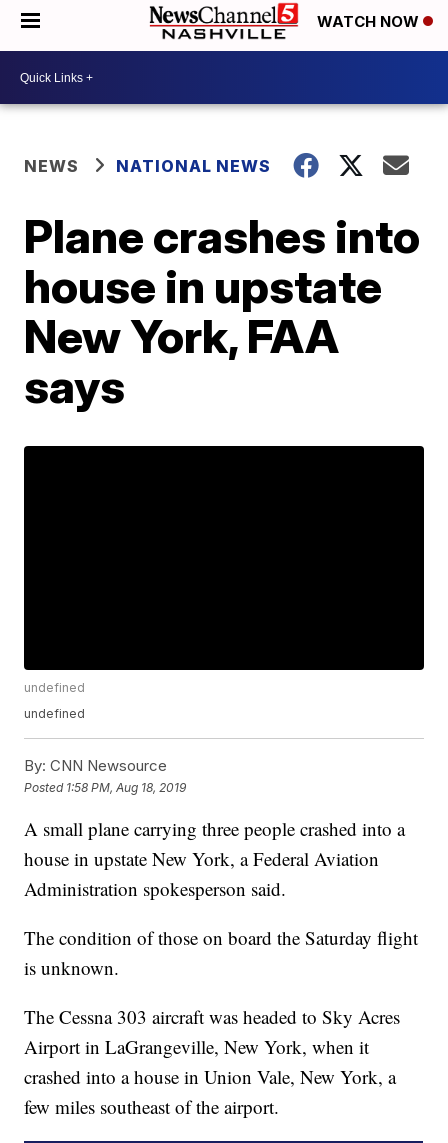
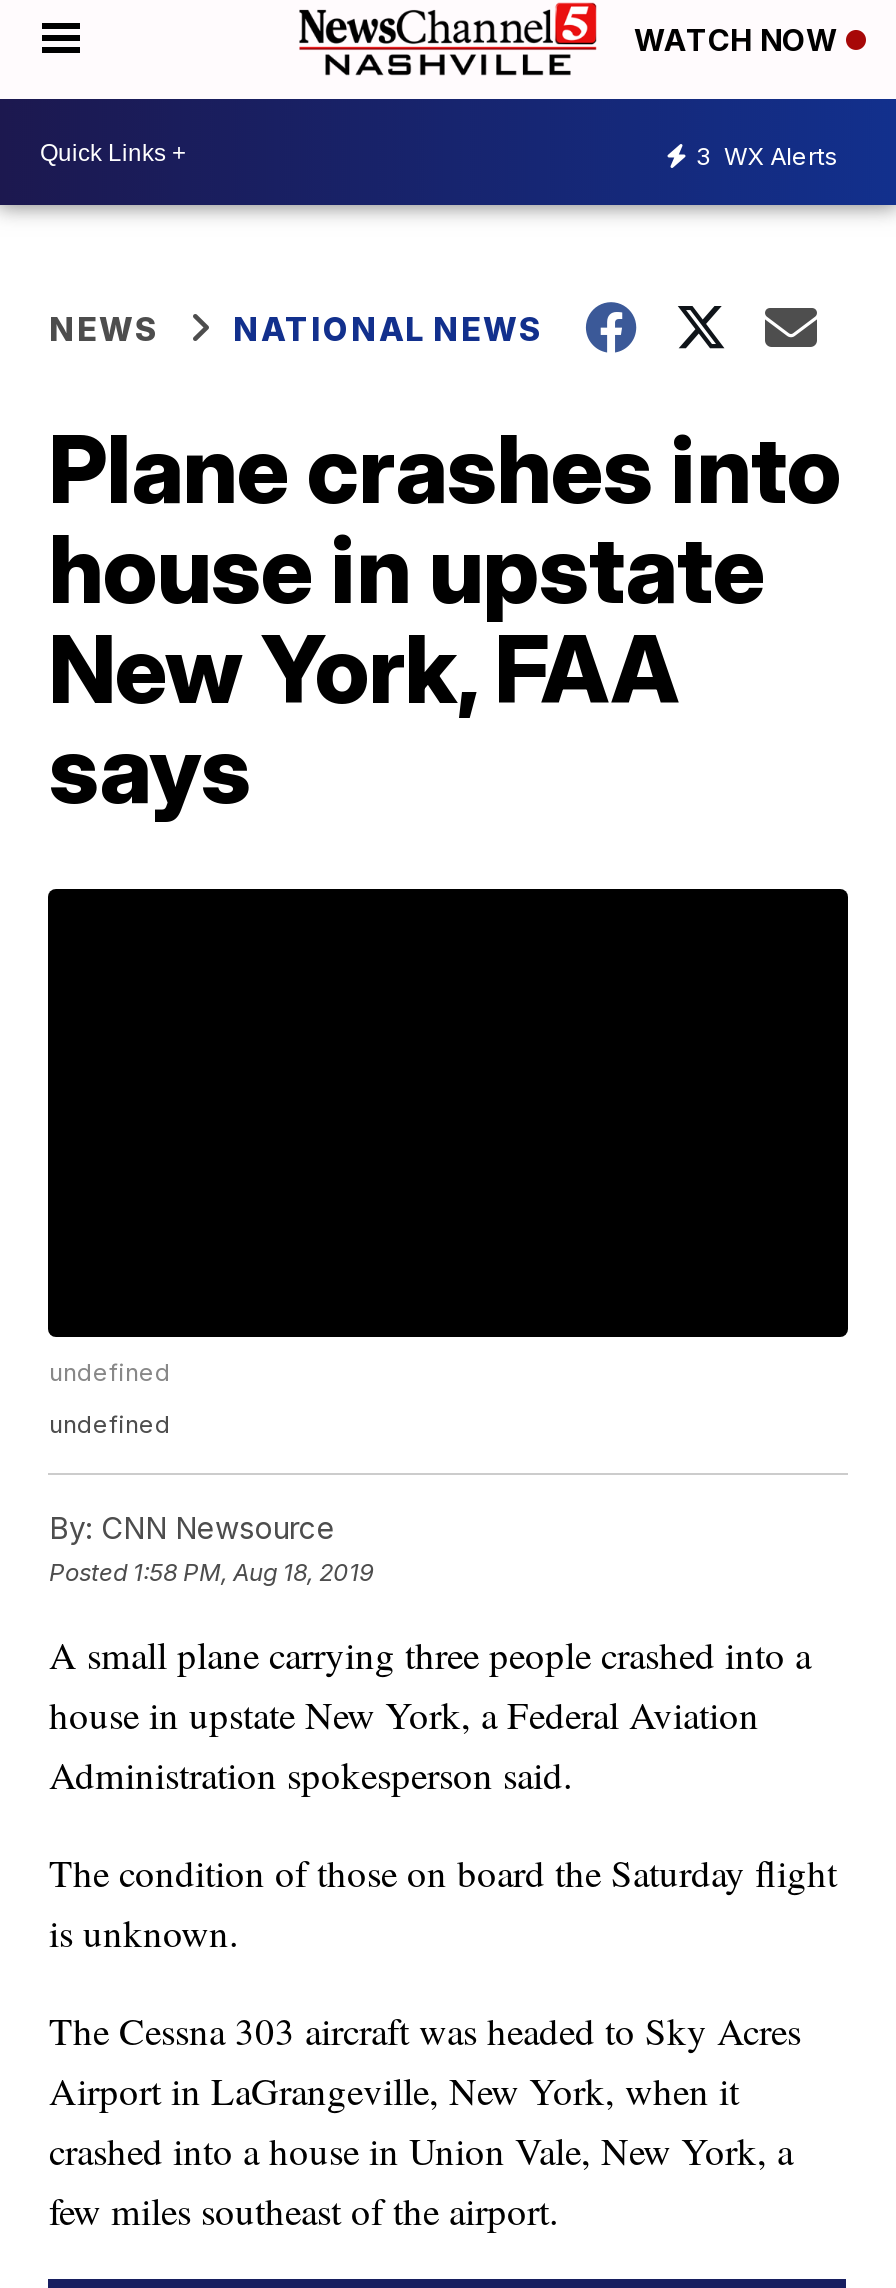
+ 3 WX Alerts
